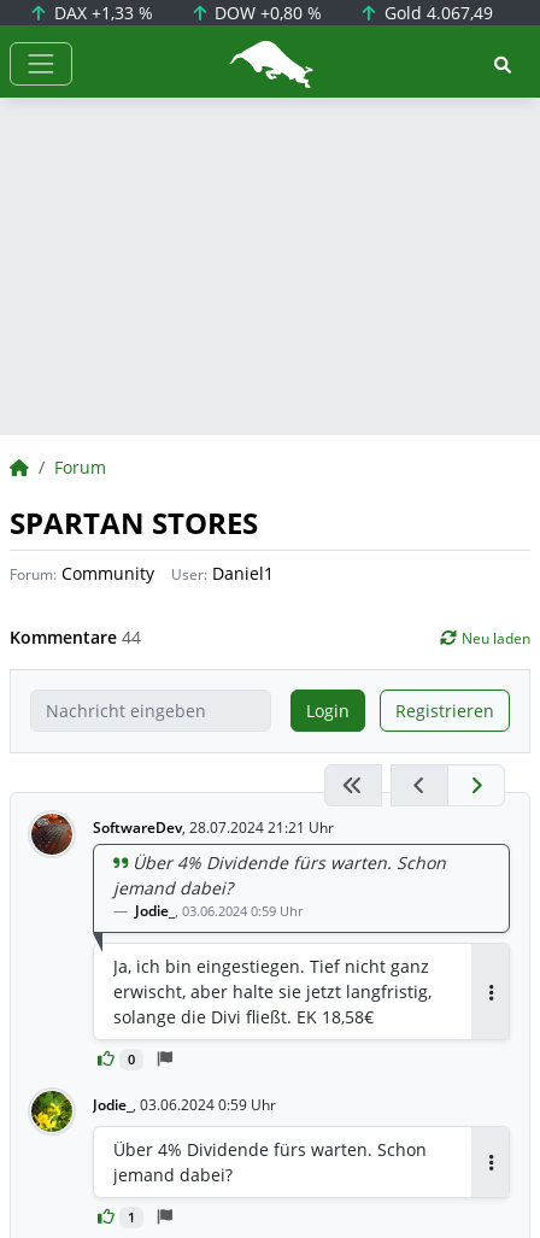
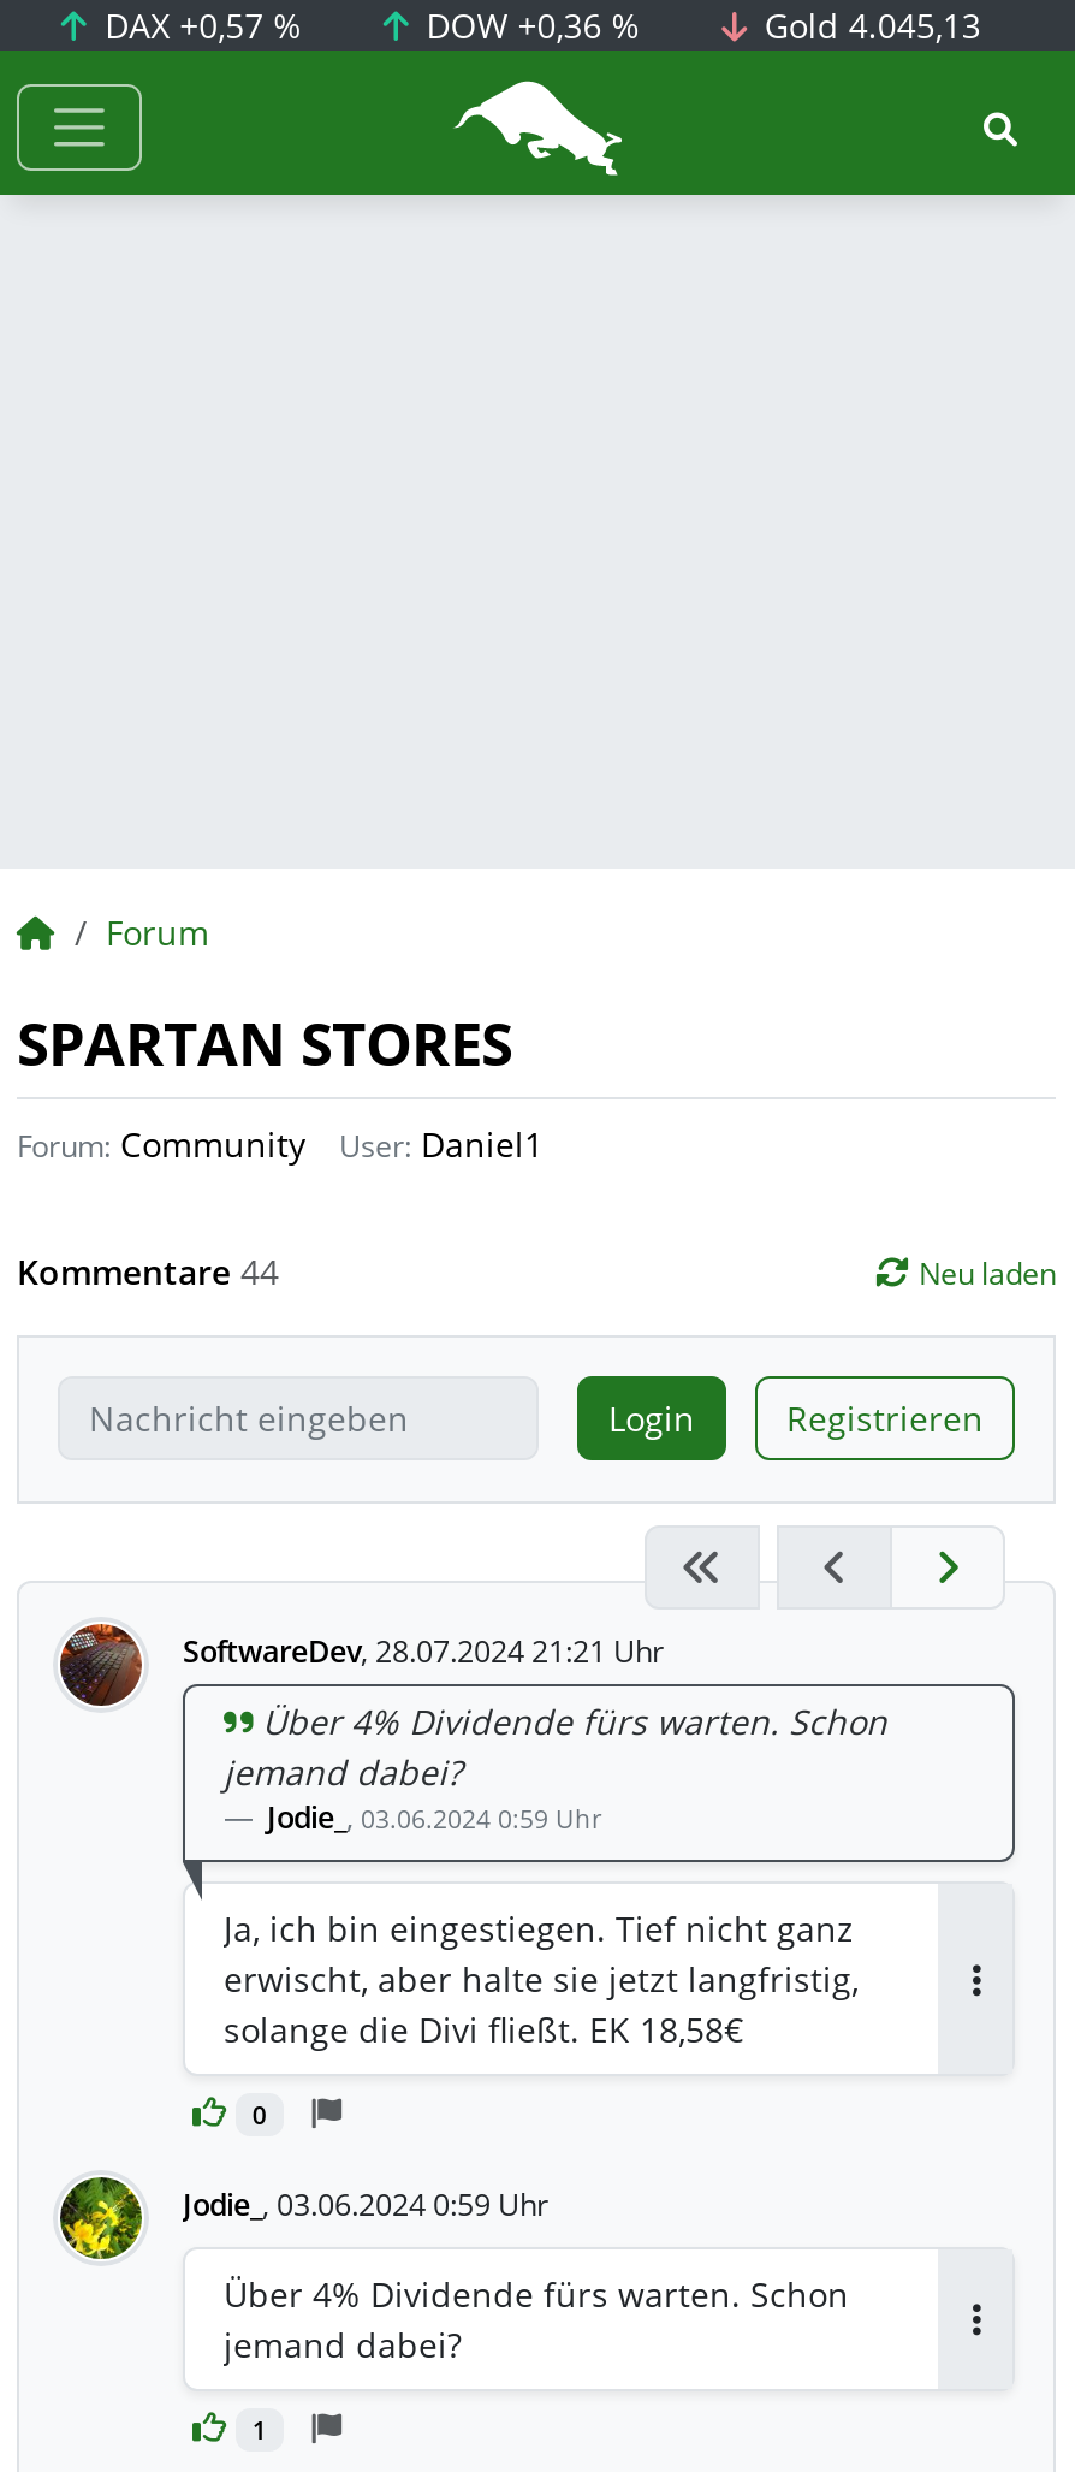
- DAX +1,33 %
+ DAX +0,57 %

- DOW +0,80 %
+ DOW +0,36 %

- Gold 4.067,49
+ Gold 4.045,13
